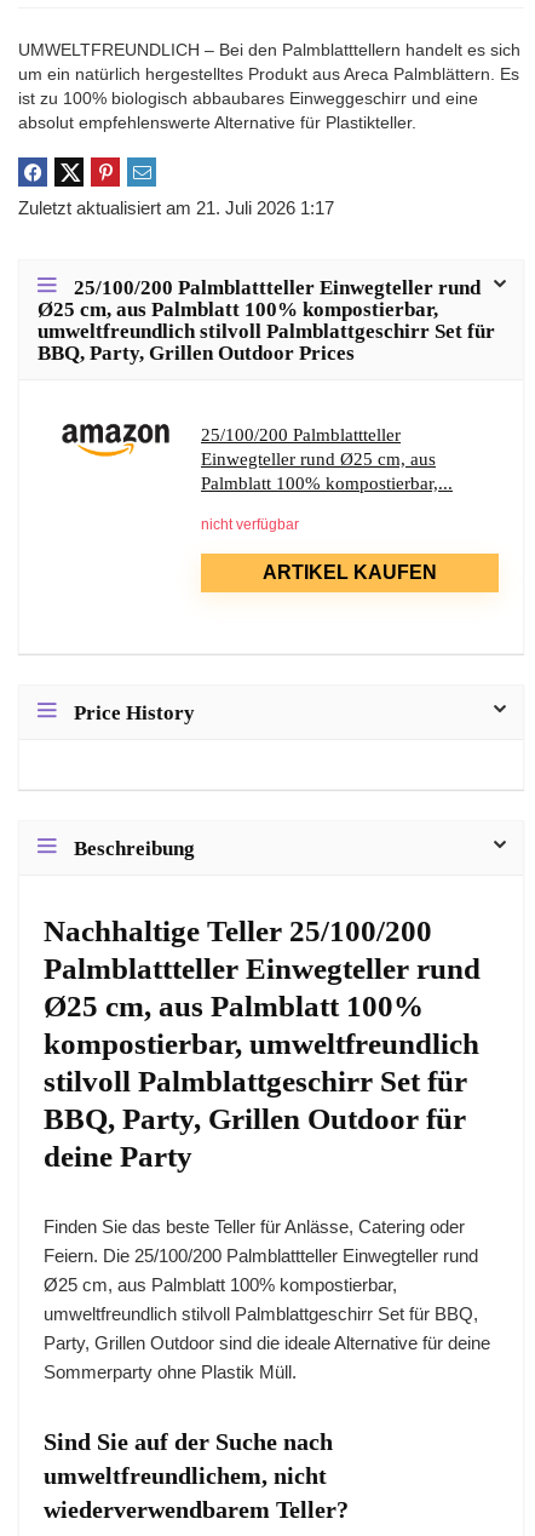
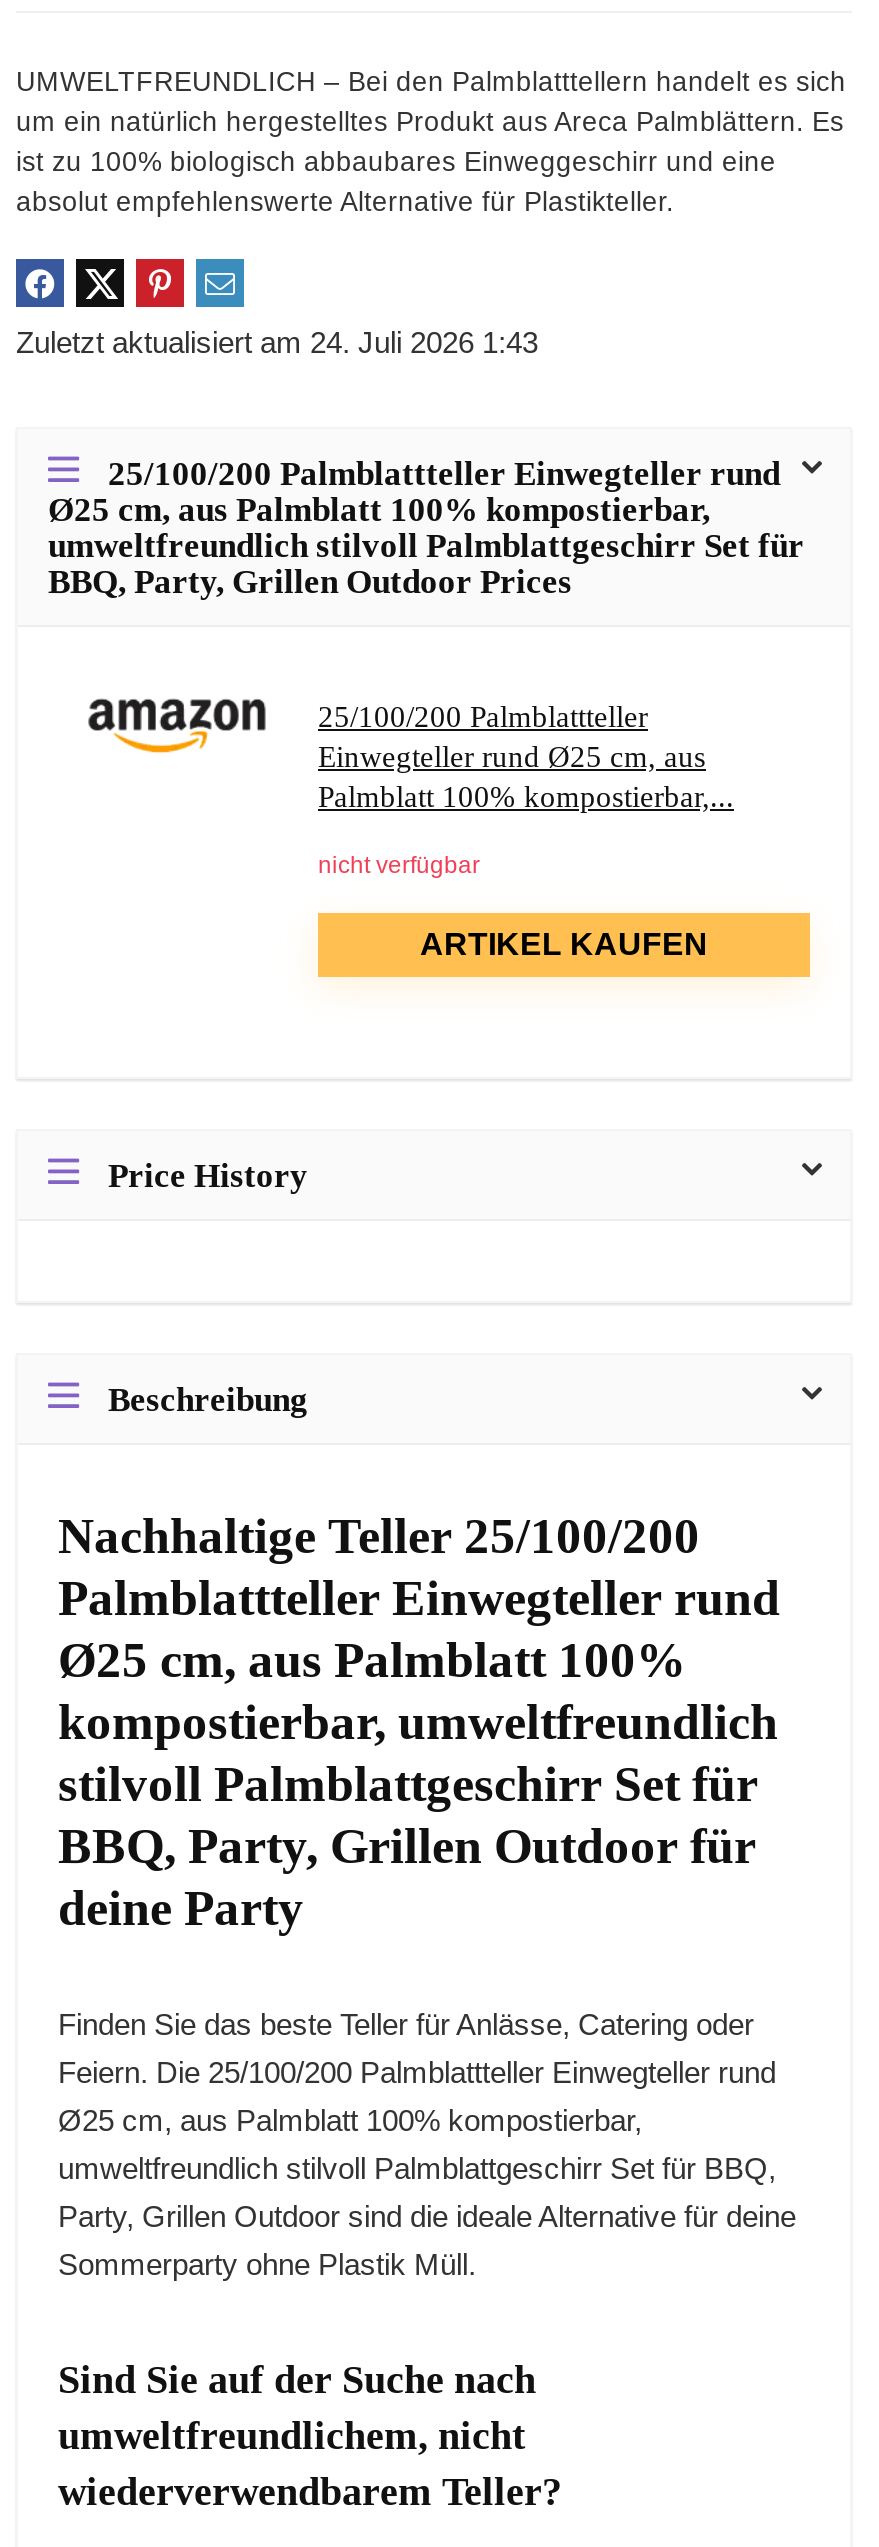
- Zuletzt aktualisiert am 21. Juli 2026 1:17
+ Zuletzt aktualisiert am 24. Juli 2026 1:43
